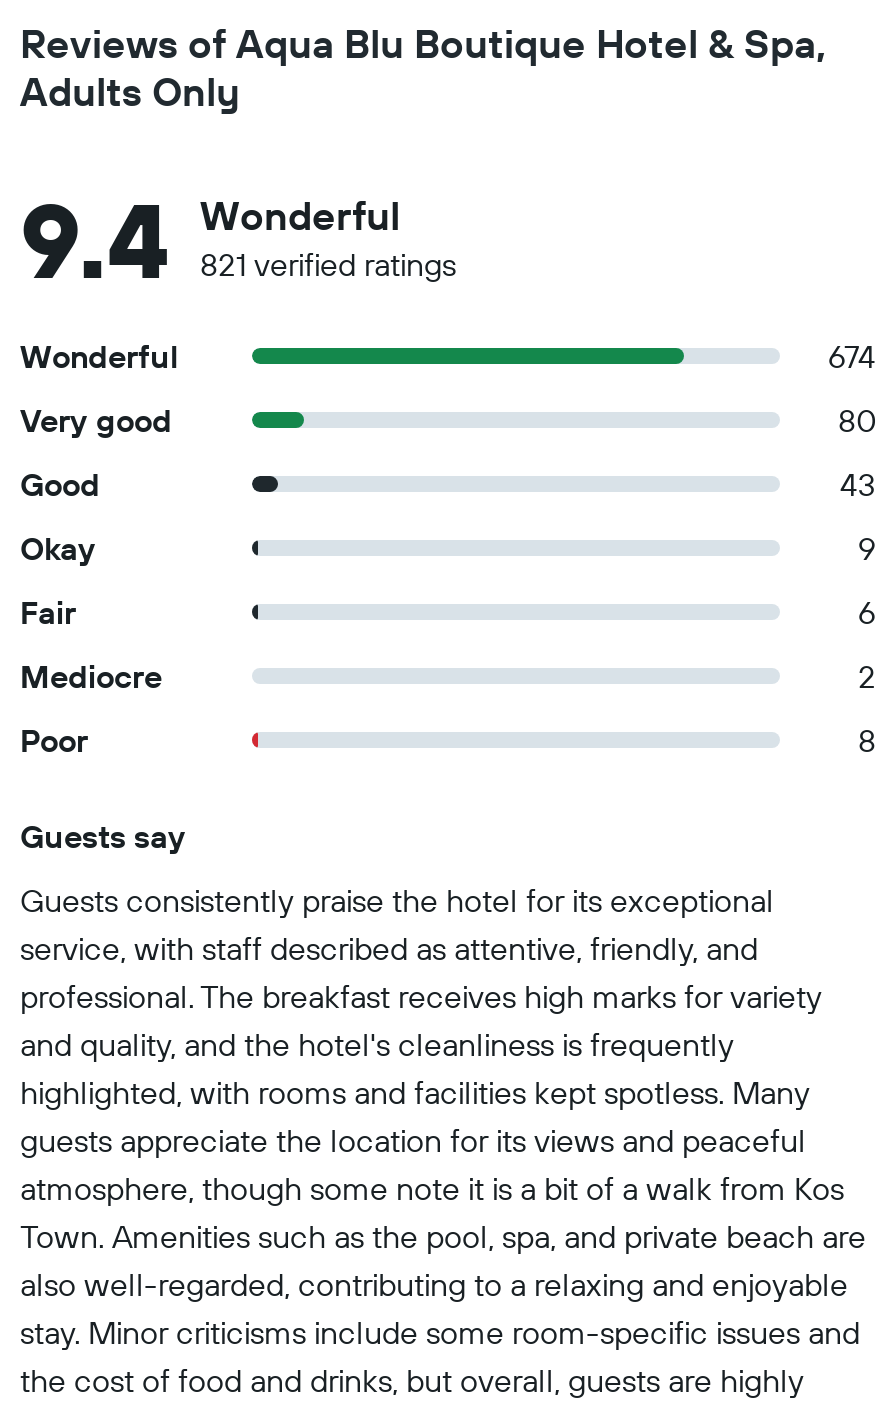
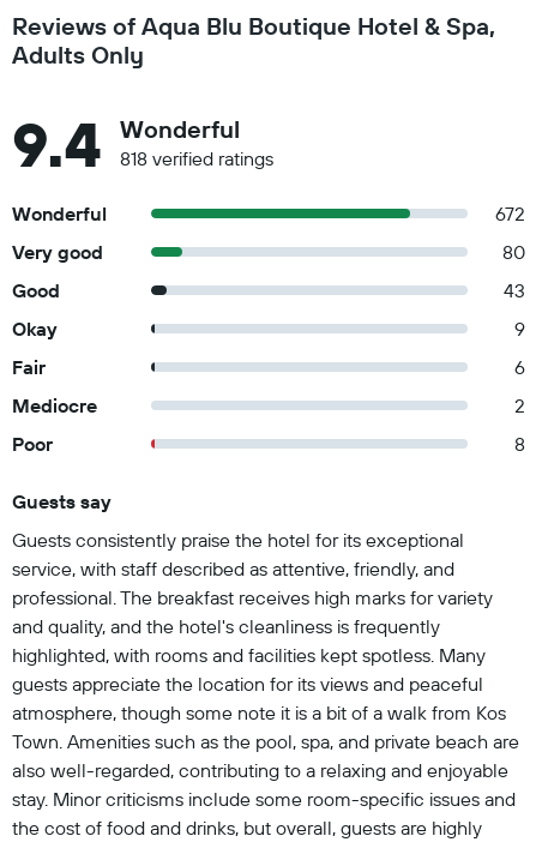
- 821 verified ratings
+ 818 verified ratings

- 674
+ 672
